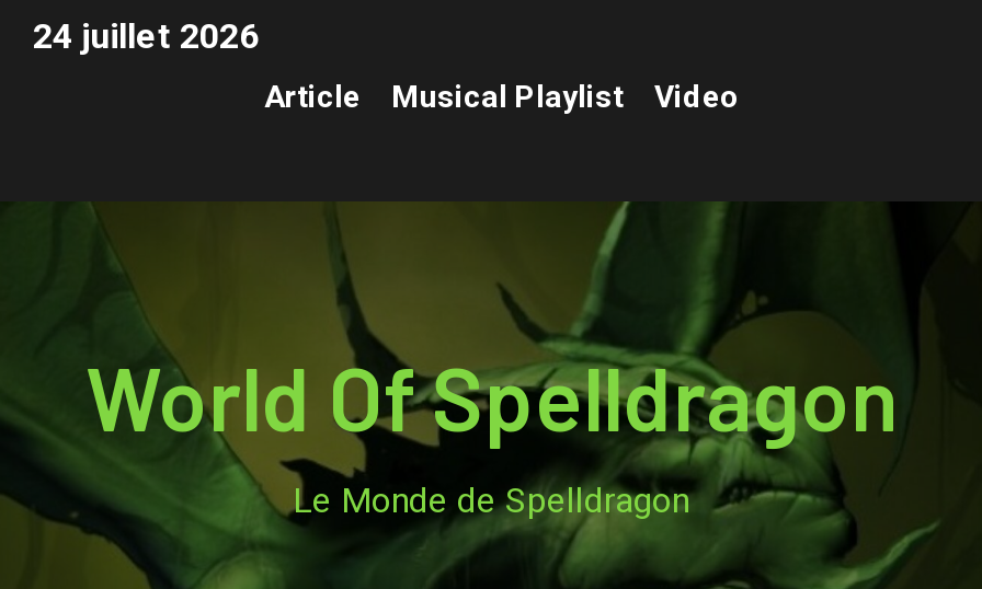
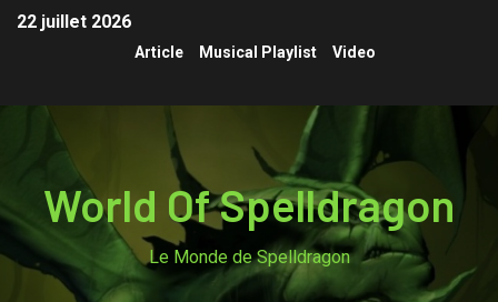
- 24 juillet 2026
+ 22 juillet 2026
